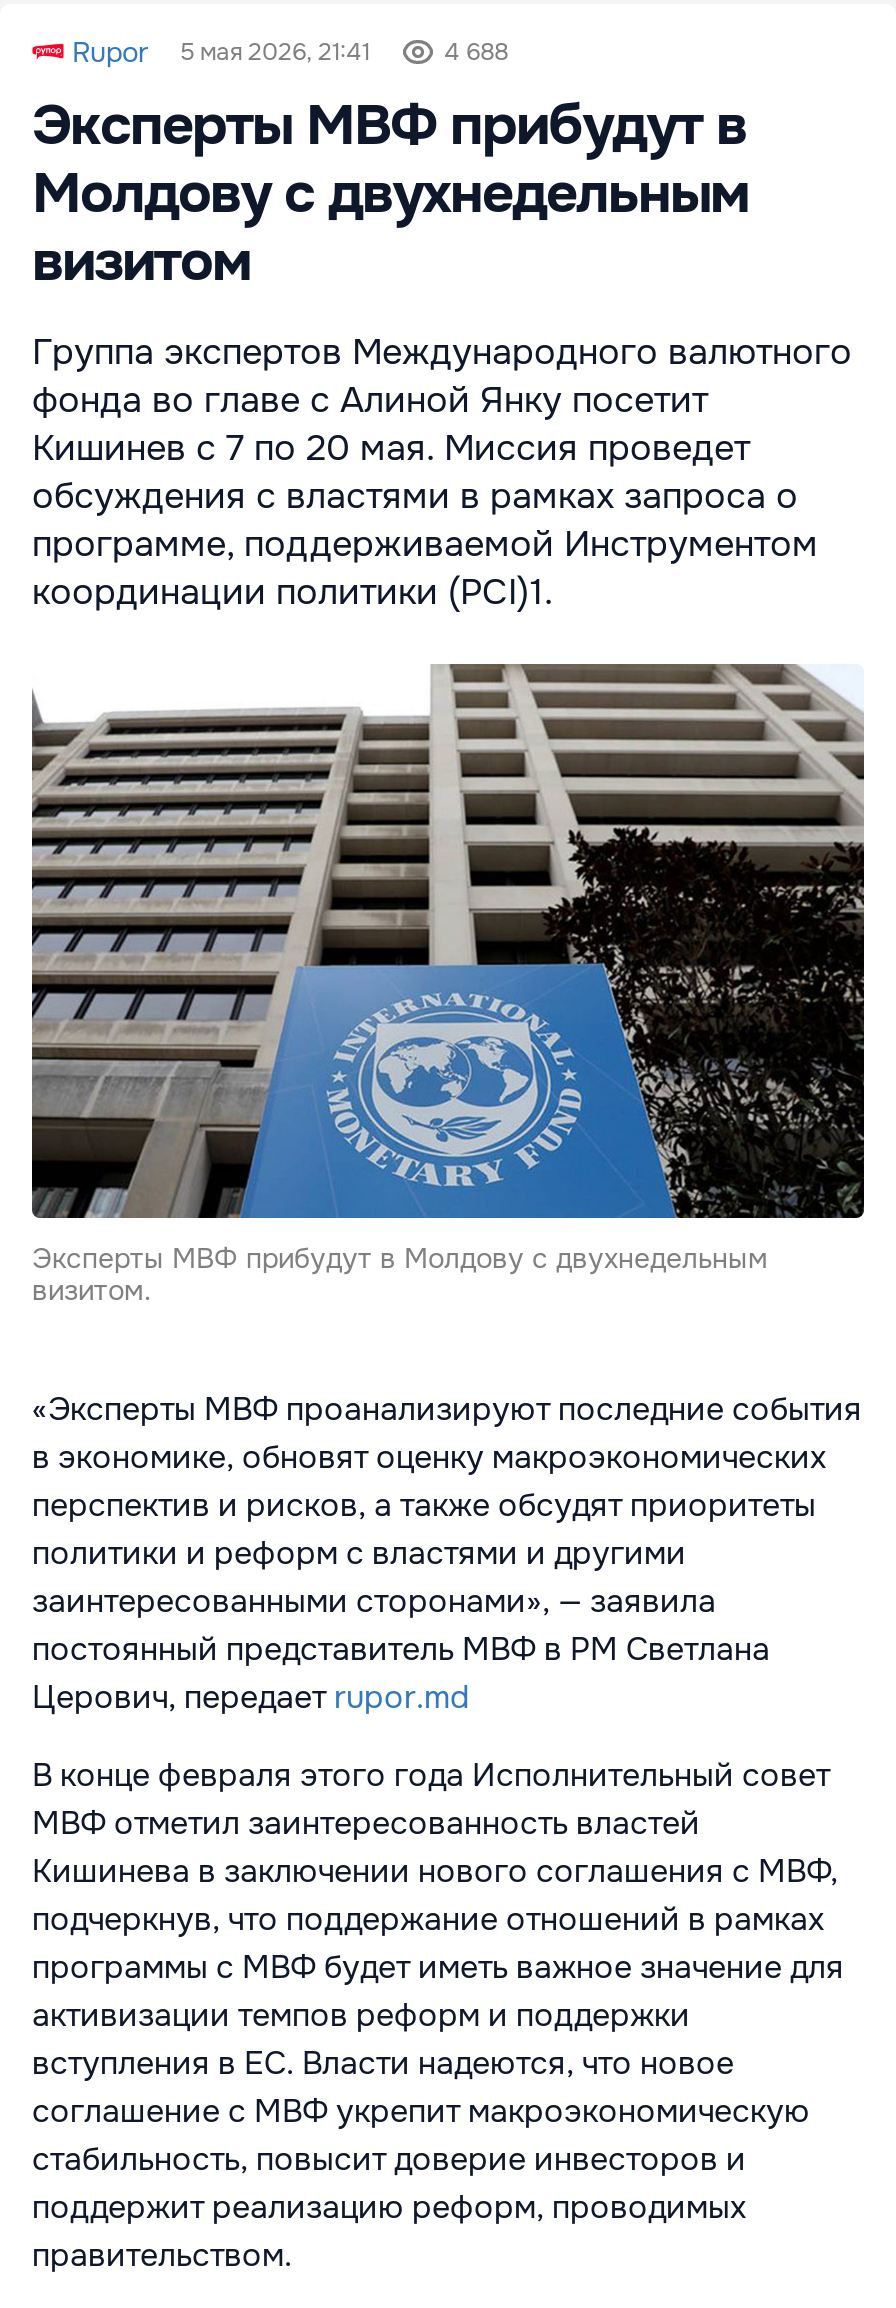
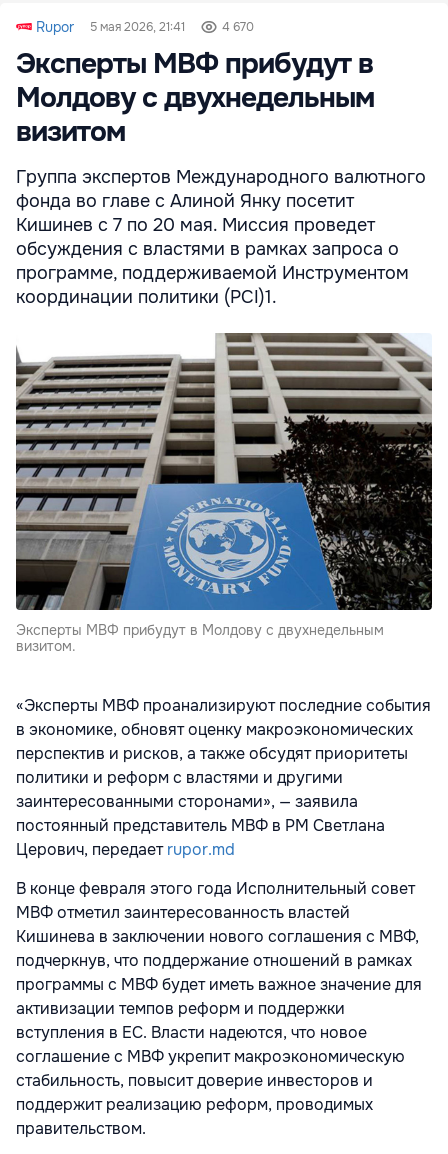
- 4 688
+ 4 670
